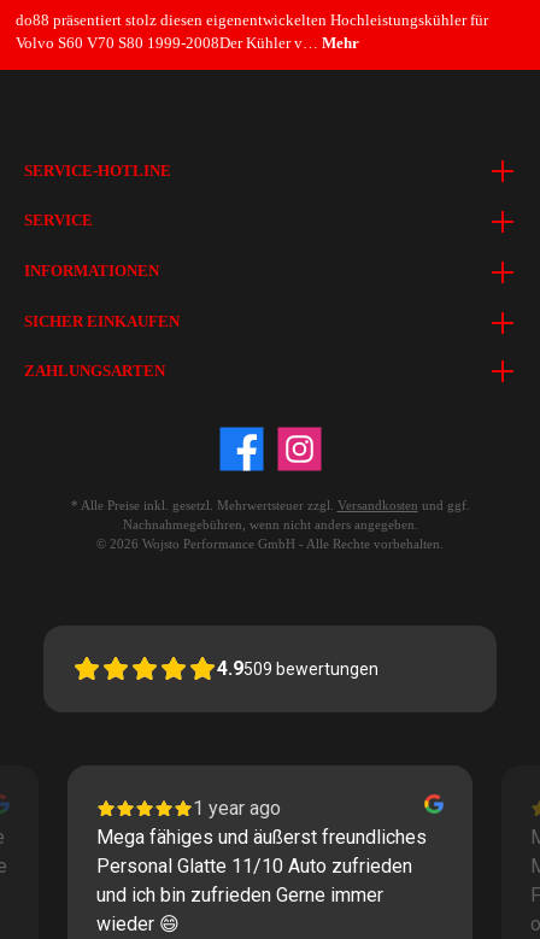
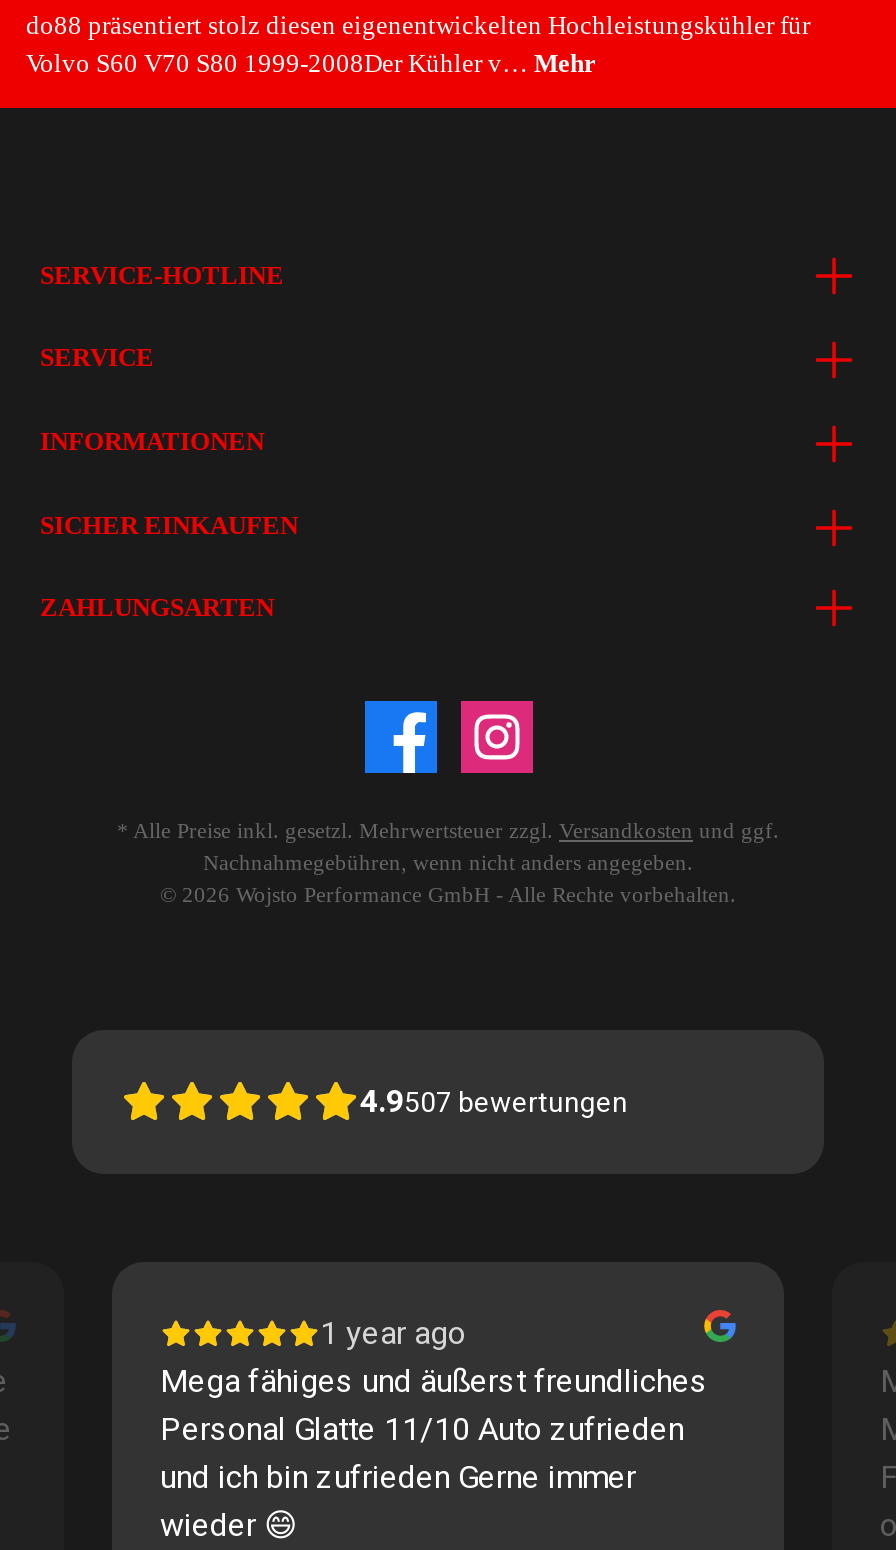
- 4.9509 bewertungen
+ 4.9507 bewertungen
